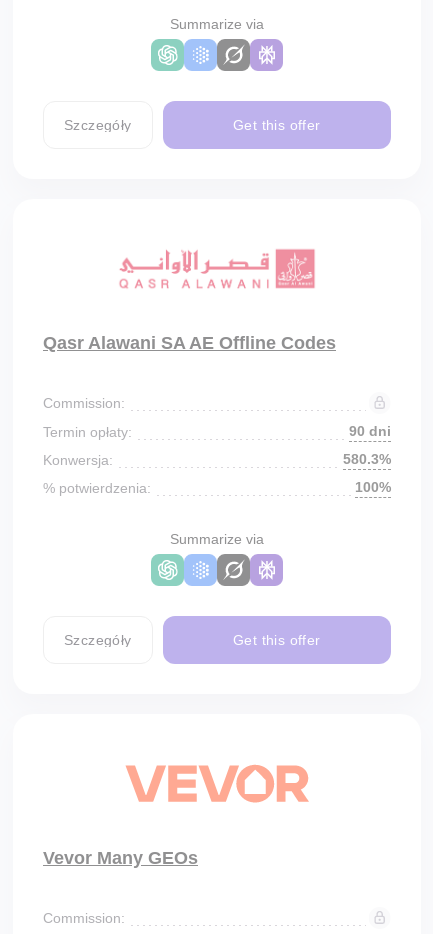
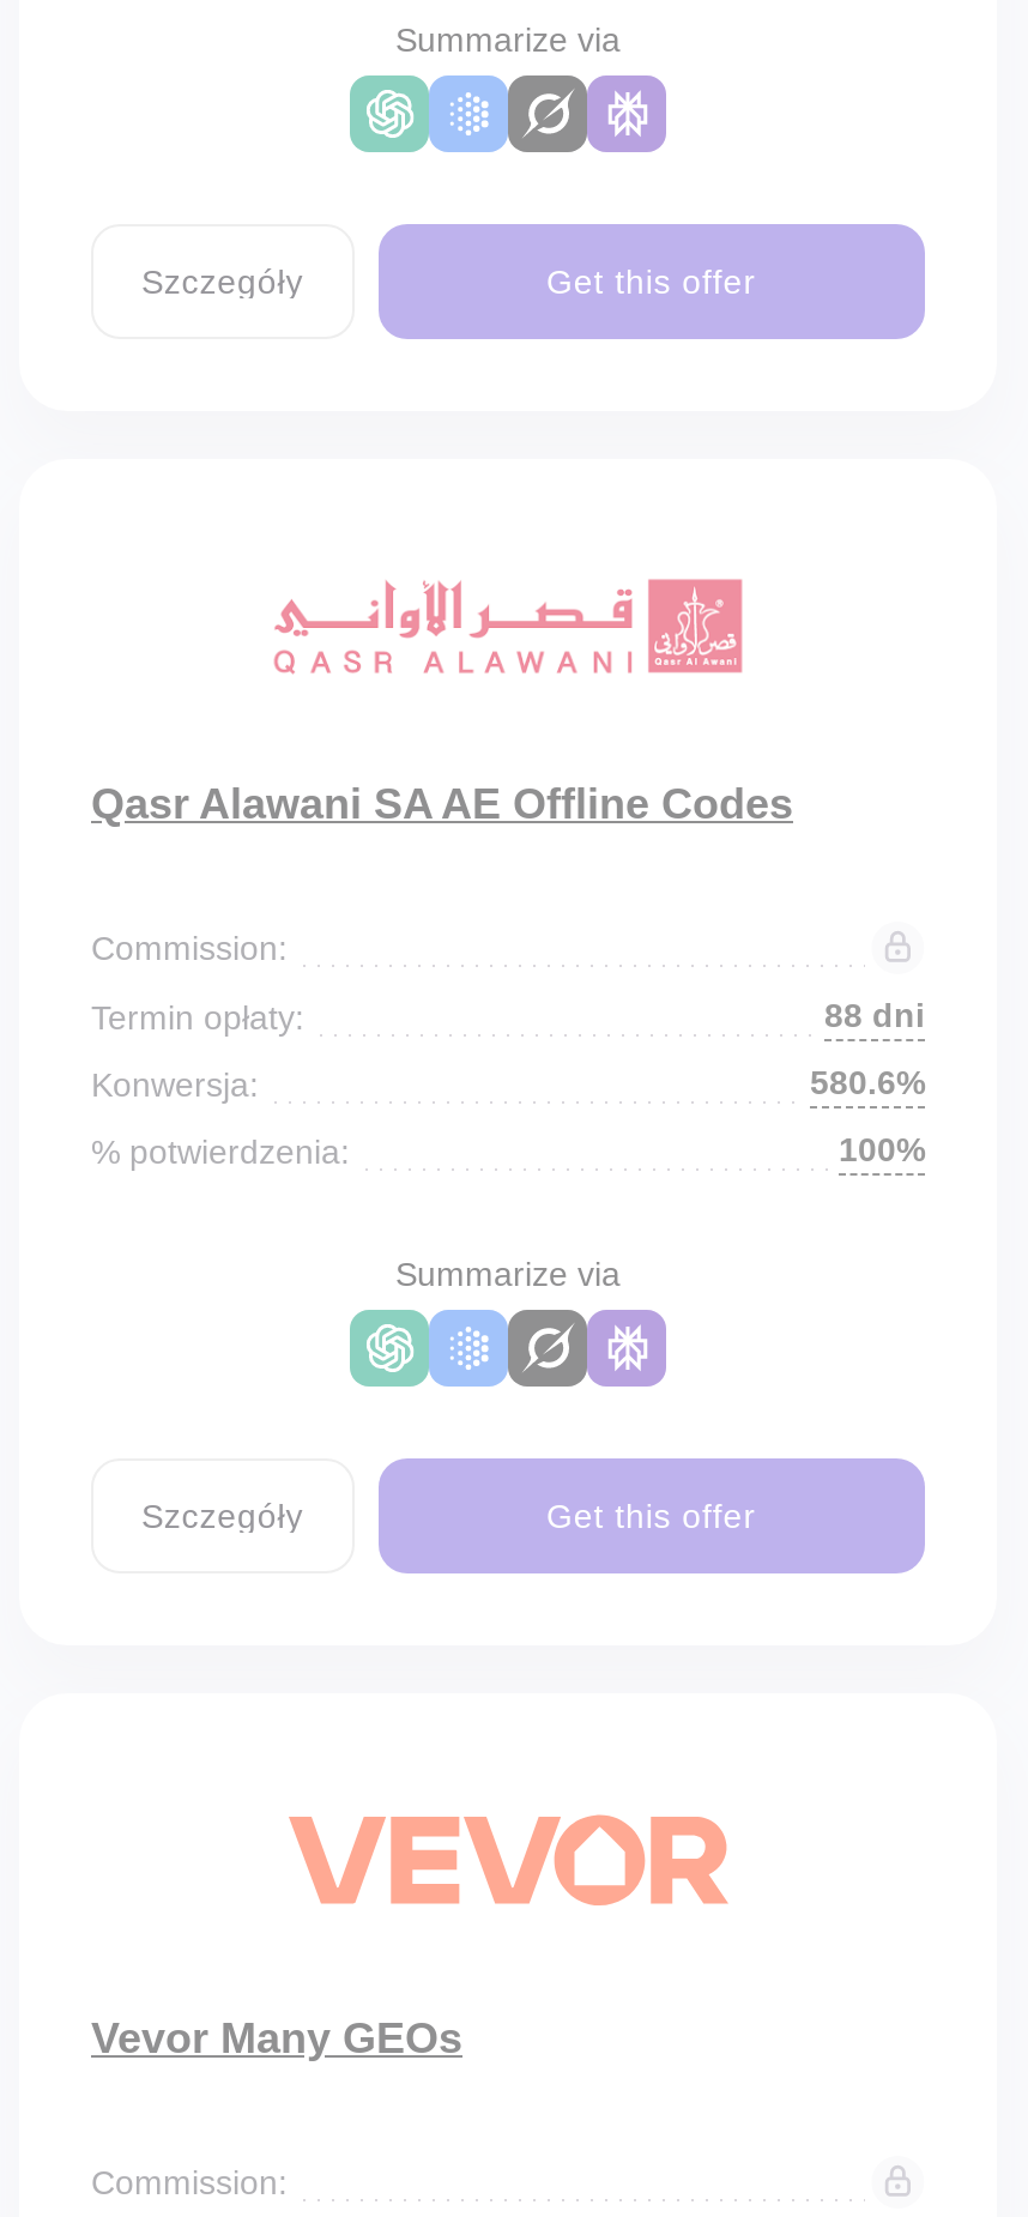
- 90 dni
+ 88 dni

- 580.3%
+ 580.6%
